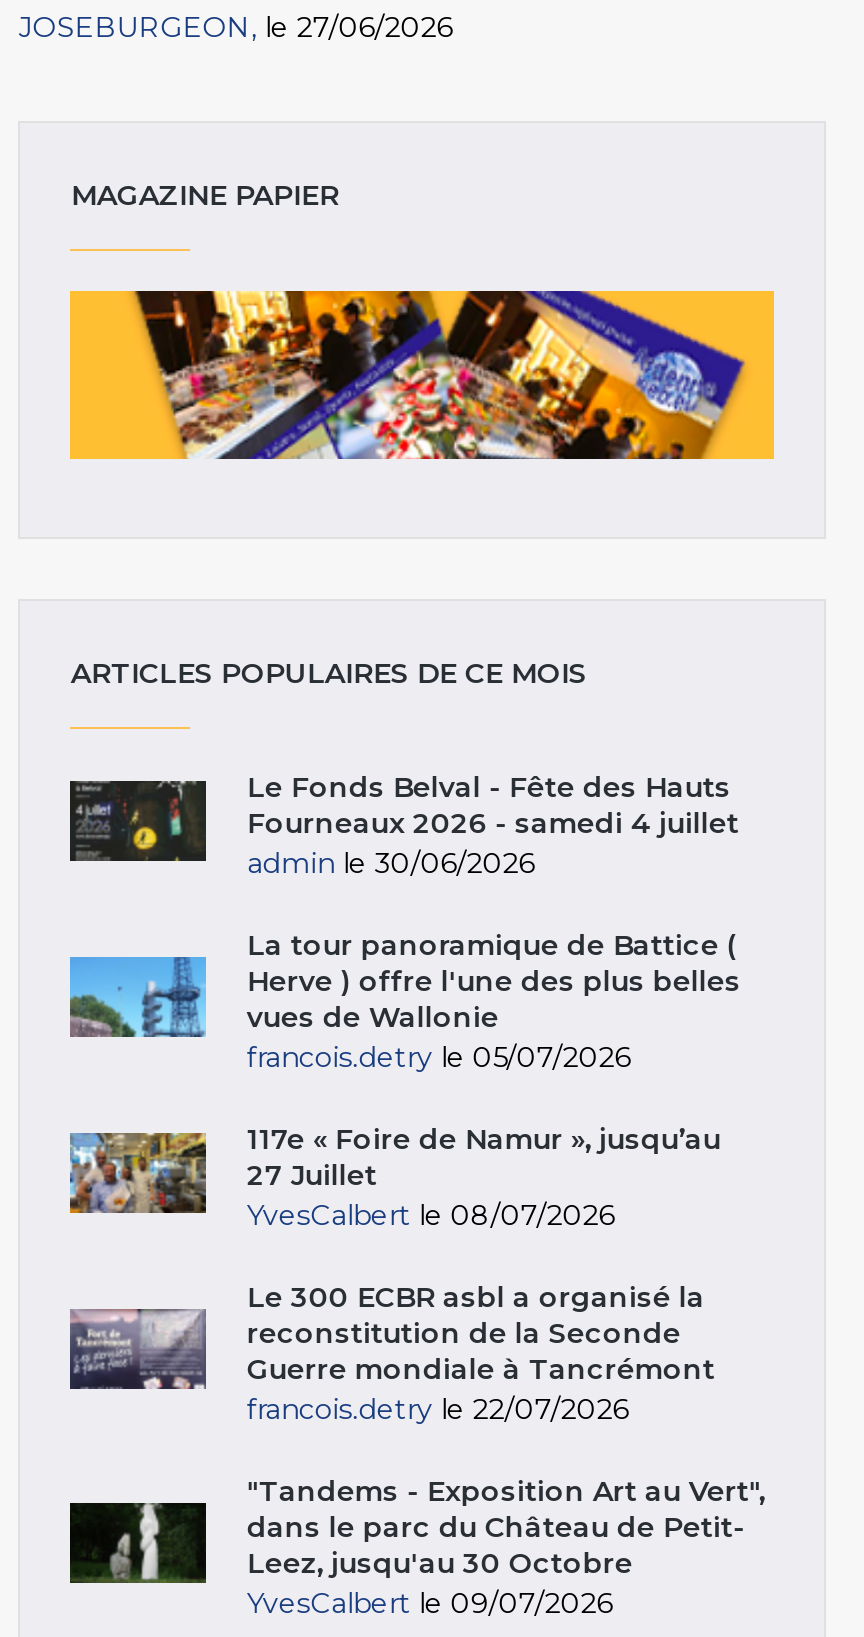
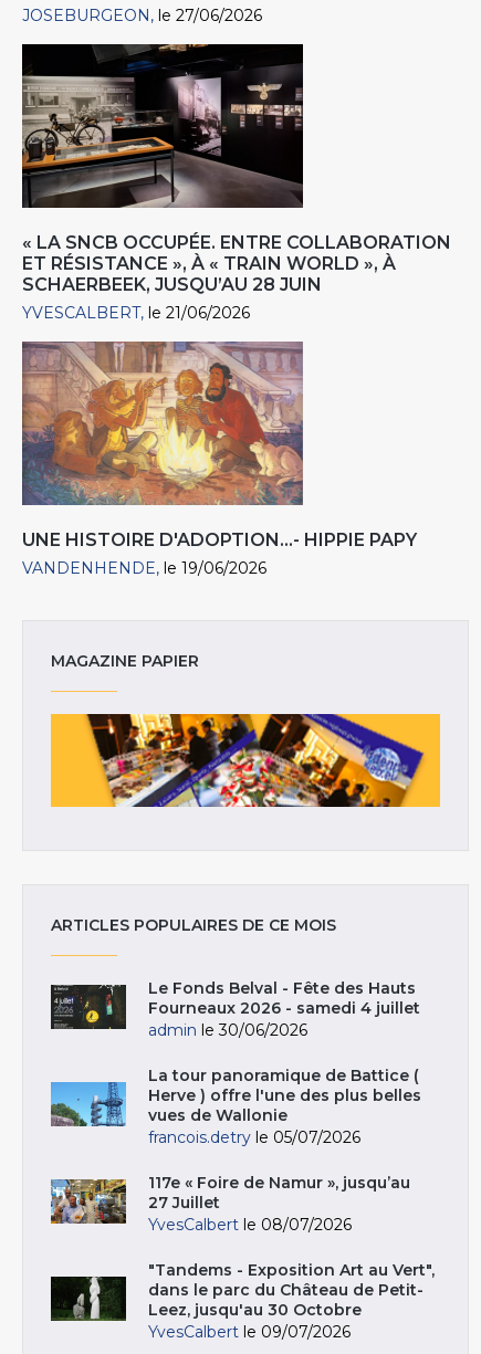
+ [image]
+ « LA SNCB OCCUPÉE. ENTRE COLLABORATION
+ ET RÉSISTANCE », À « TRAIN WORLD », À
+ SCHAERBEEK, JUSQU’AU 28 JUIN
+ YVESCALBERT le 21/06/2026

+ [image]
+ UNE HISTOIRE D'ADOPTION...- HIPPIE PAPY
+ VANDENHENDE le 19/06/2026

moved down: [image] | MAGAZINE PAPIER | ARTICLES POPULAIRES DE CE MOIS | ... | 27 Juillet | YvesCalbert le 08/07/2026

- [image]
- Le 300 ECBR asbl a organisé la
- reconstitution de la Seconde
- Guerre mondiale à Tancrémont
- francois.detry le 22/07/2026
